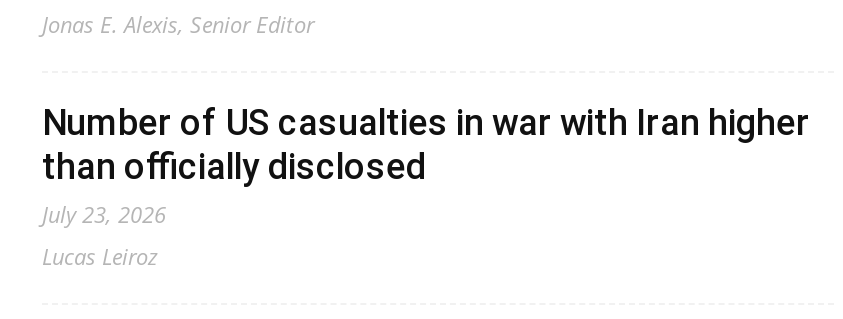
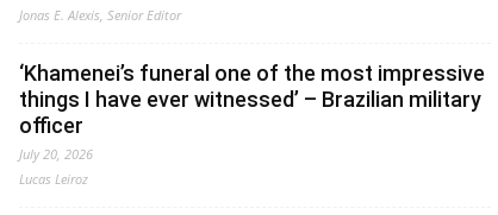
- Number of US casualties in war with Iran higher
- than officially disclosed
- July 23, 2026
+ ‘Khamenei’s funeral one of the most impressive
+ things I have ever witnessed’ – Brazilian military
+ officer
+ July 20, 2026
